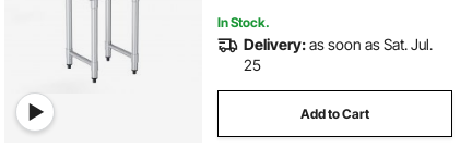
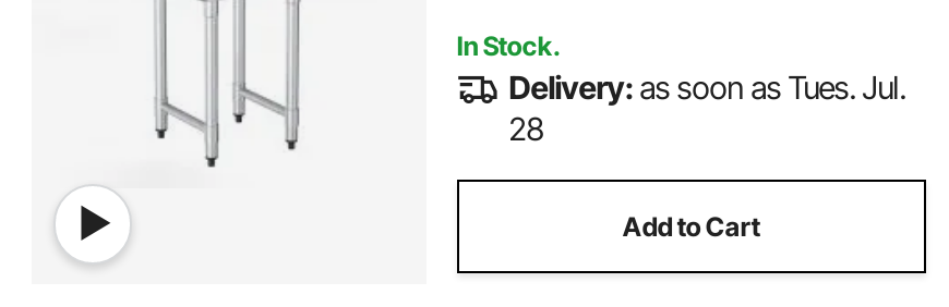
- Delivery: as soon as Sat. Jul.
+ Delivery: as soon as Tues. Jul.

- 25
+ 28
